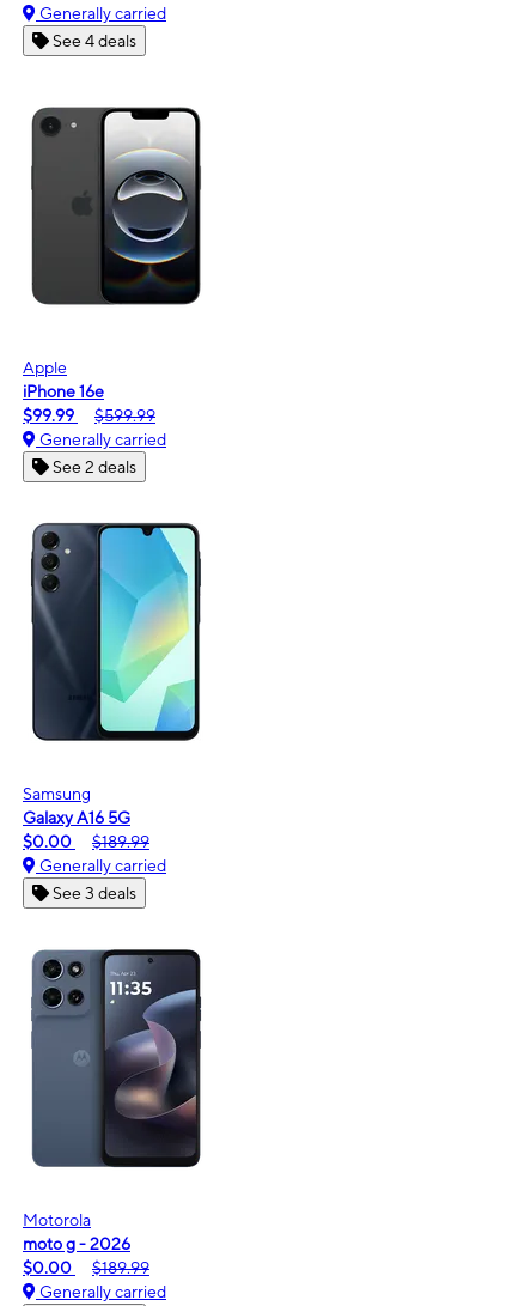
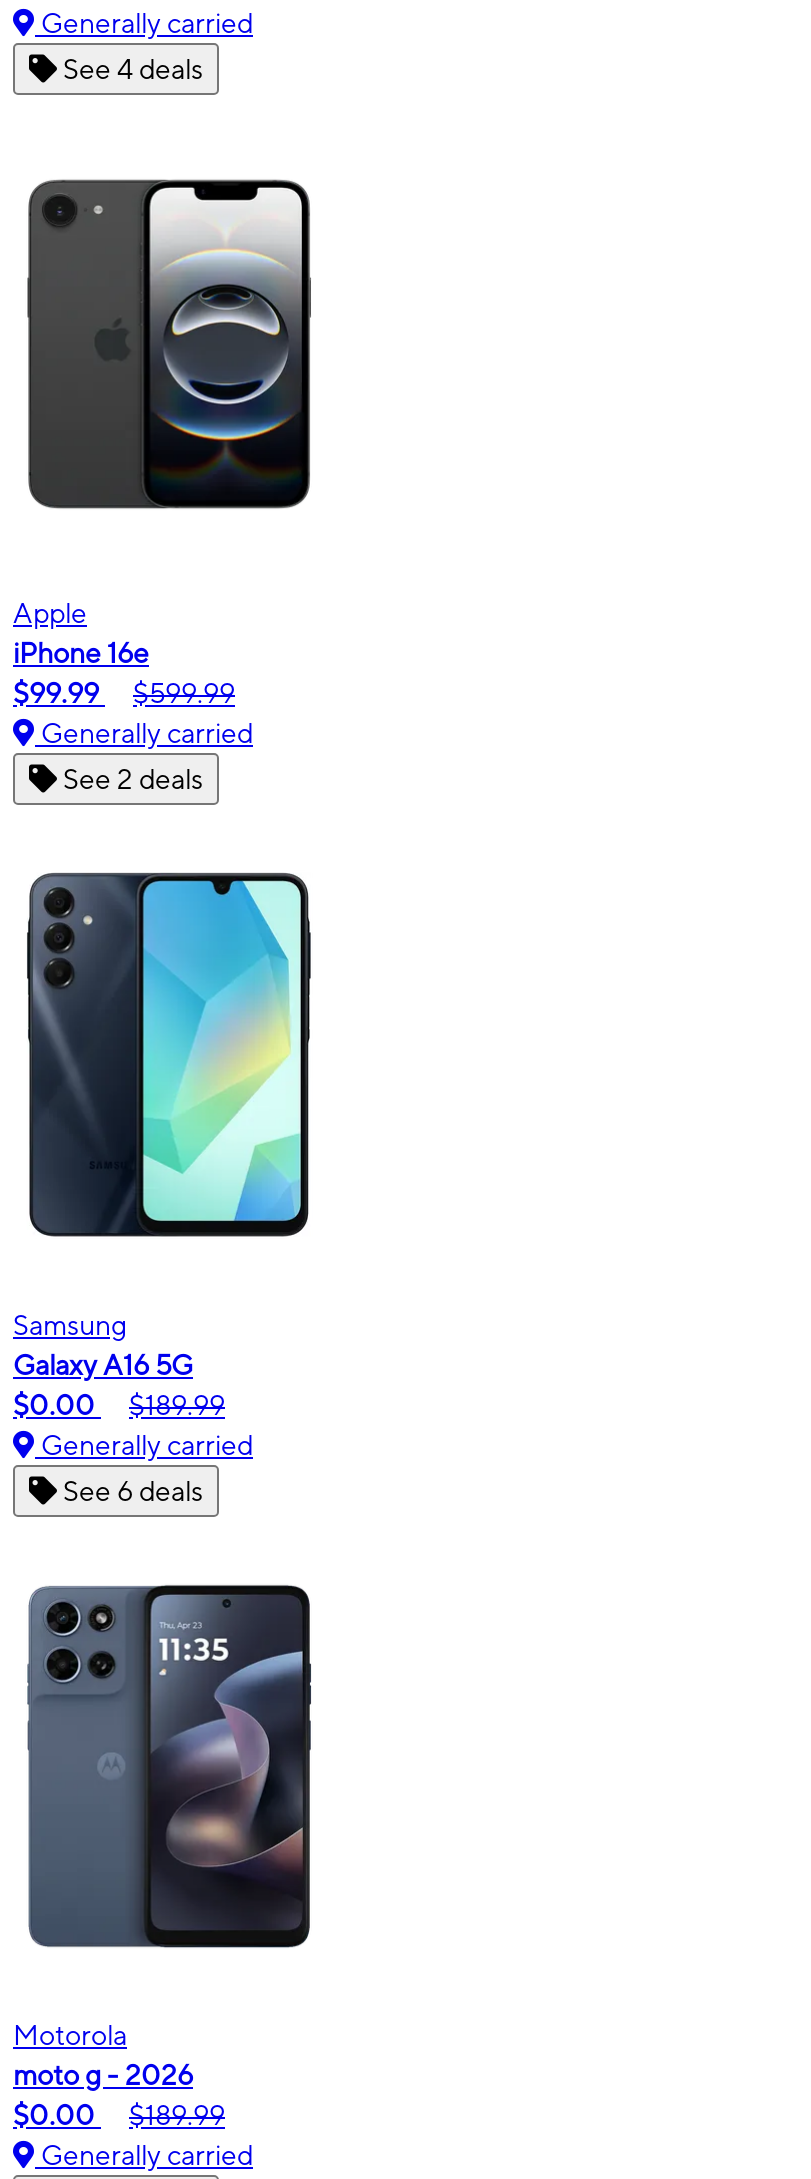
- See 3 deals
+ See 6 deals
